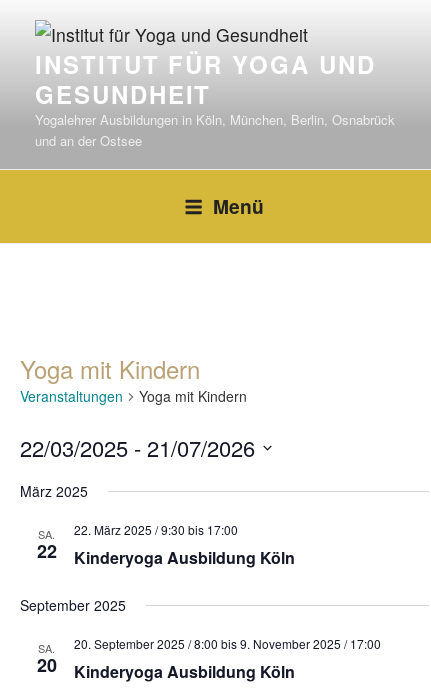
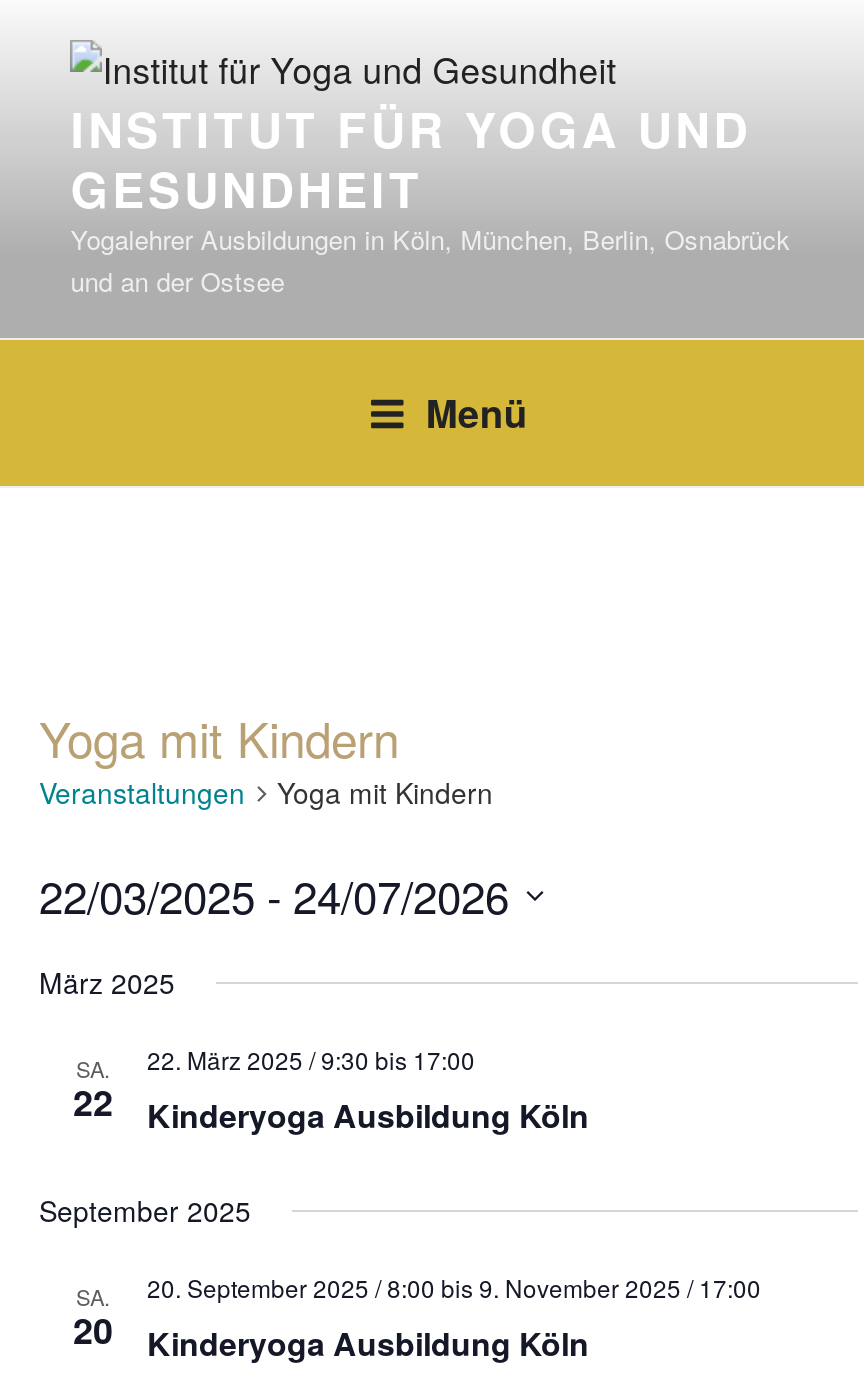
- 22/03/2025 - 21/07/2026
+ 22/03/2025 - 24/07/2026
